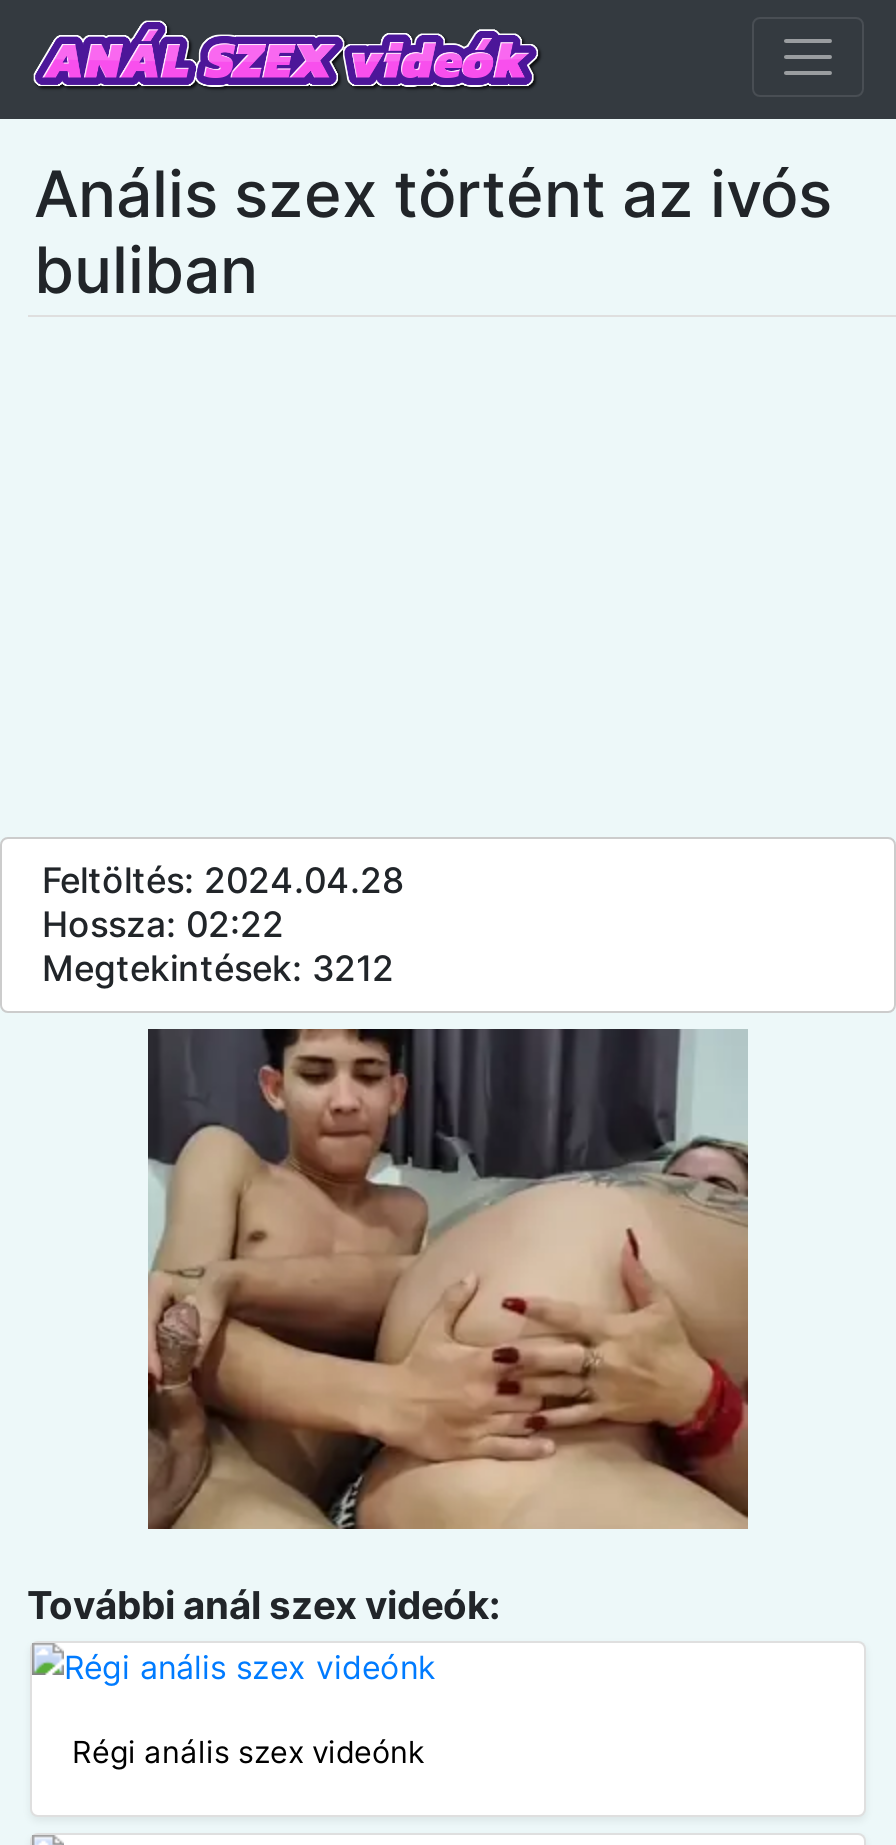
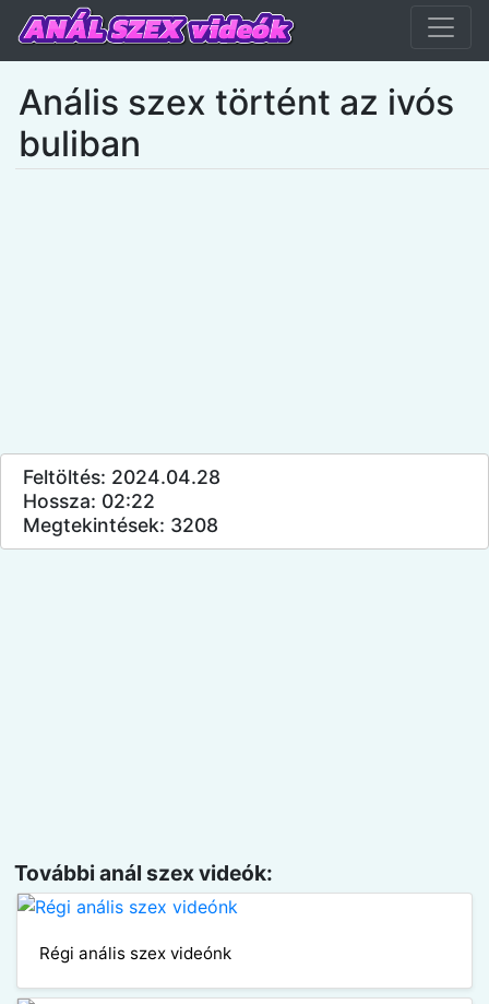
- Megtekintések: 3212
+ Megtekintések: 3208

- [image]
